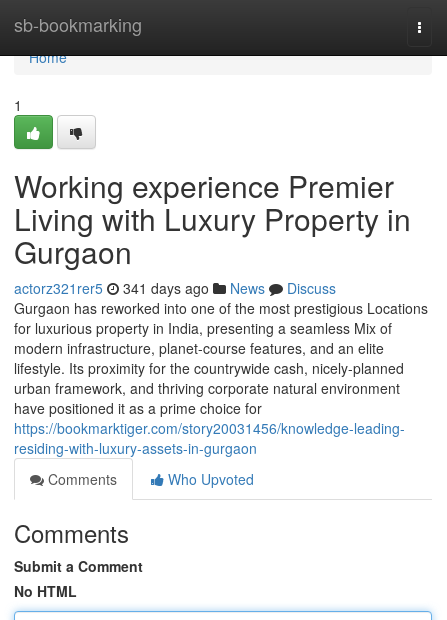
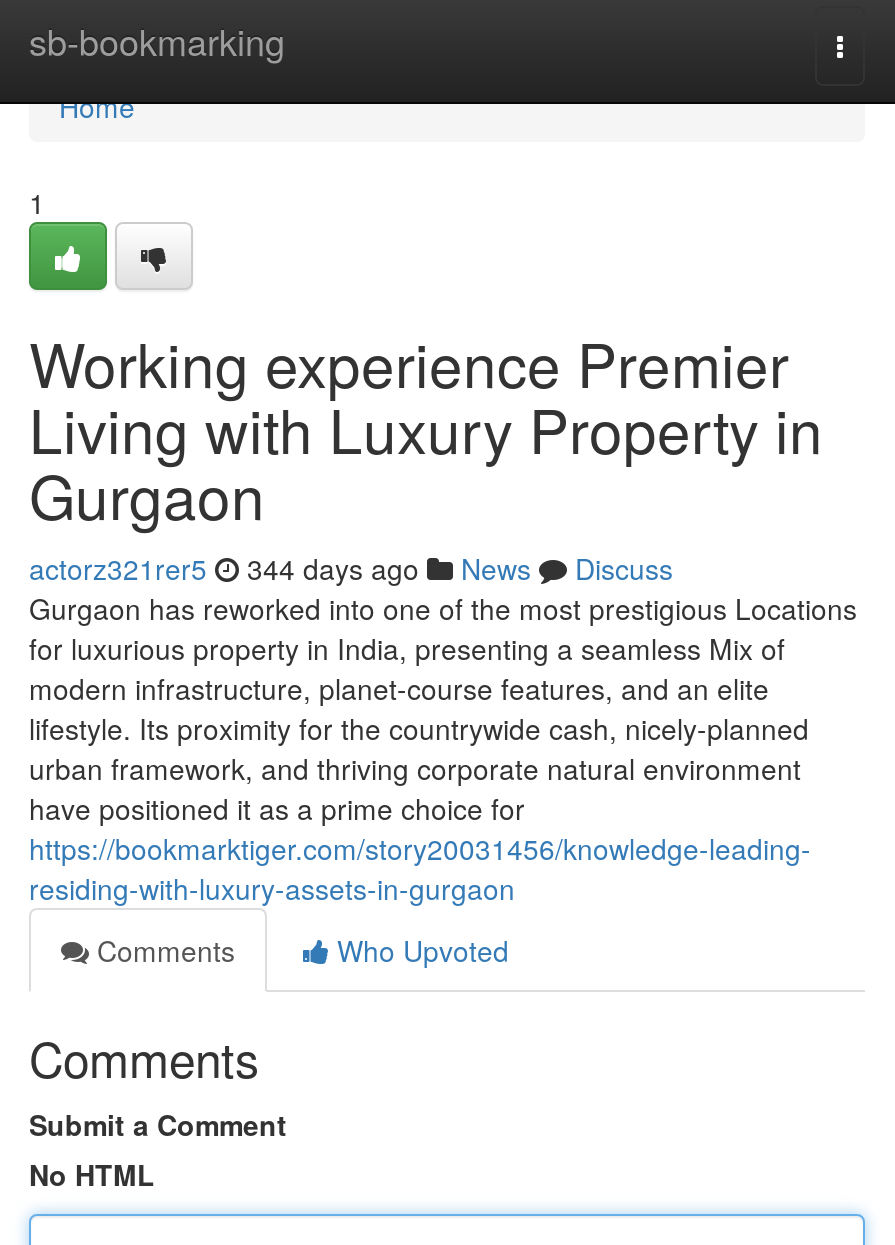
- actorz321rer5 341 days ago News Discuss
+ actorz321rer5 344 days ago News Discuss
